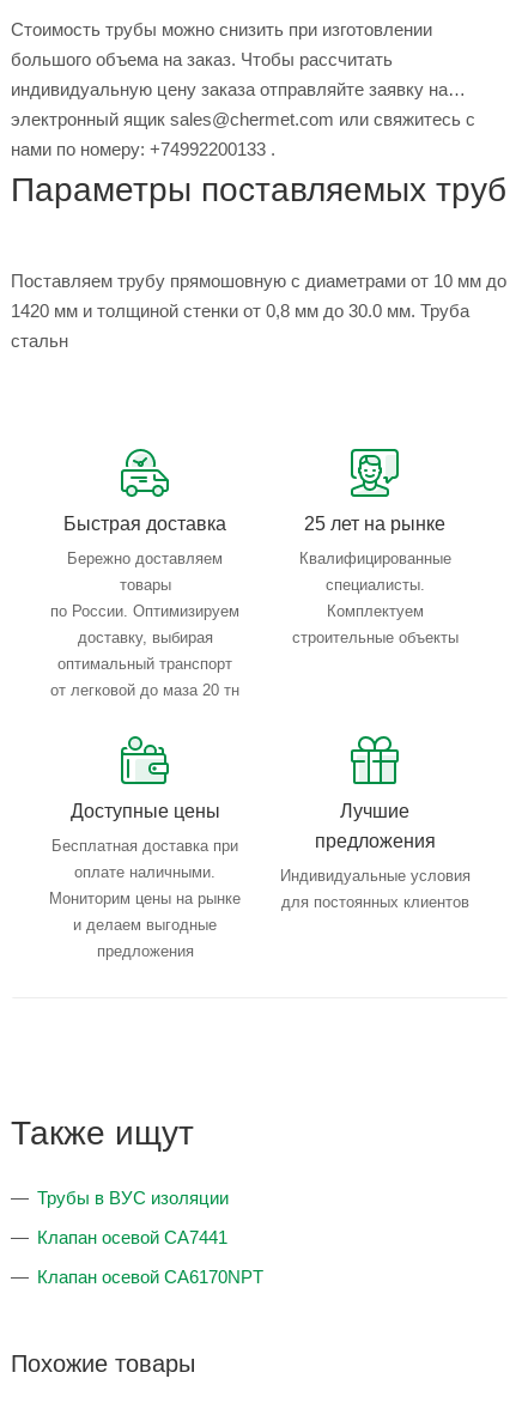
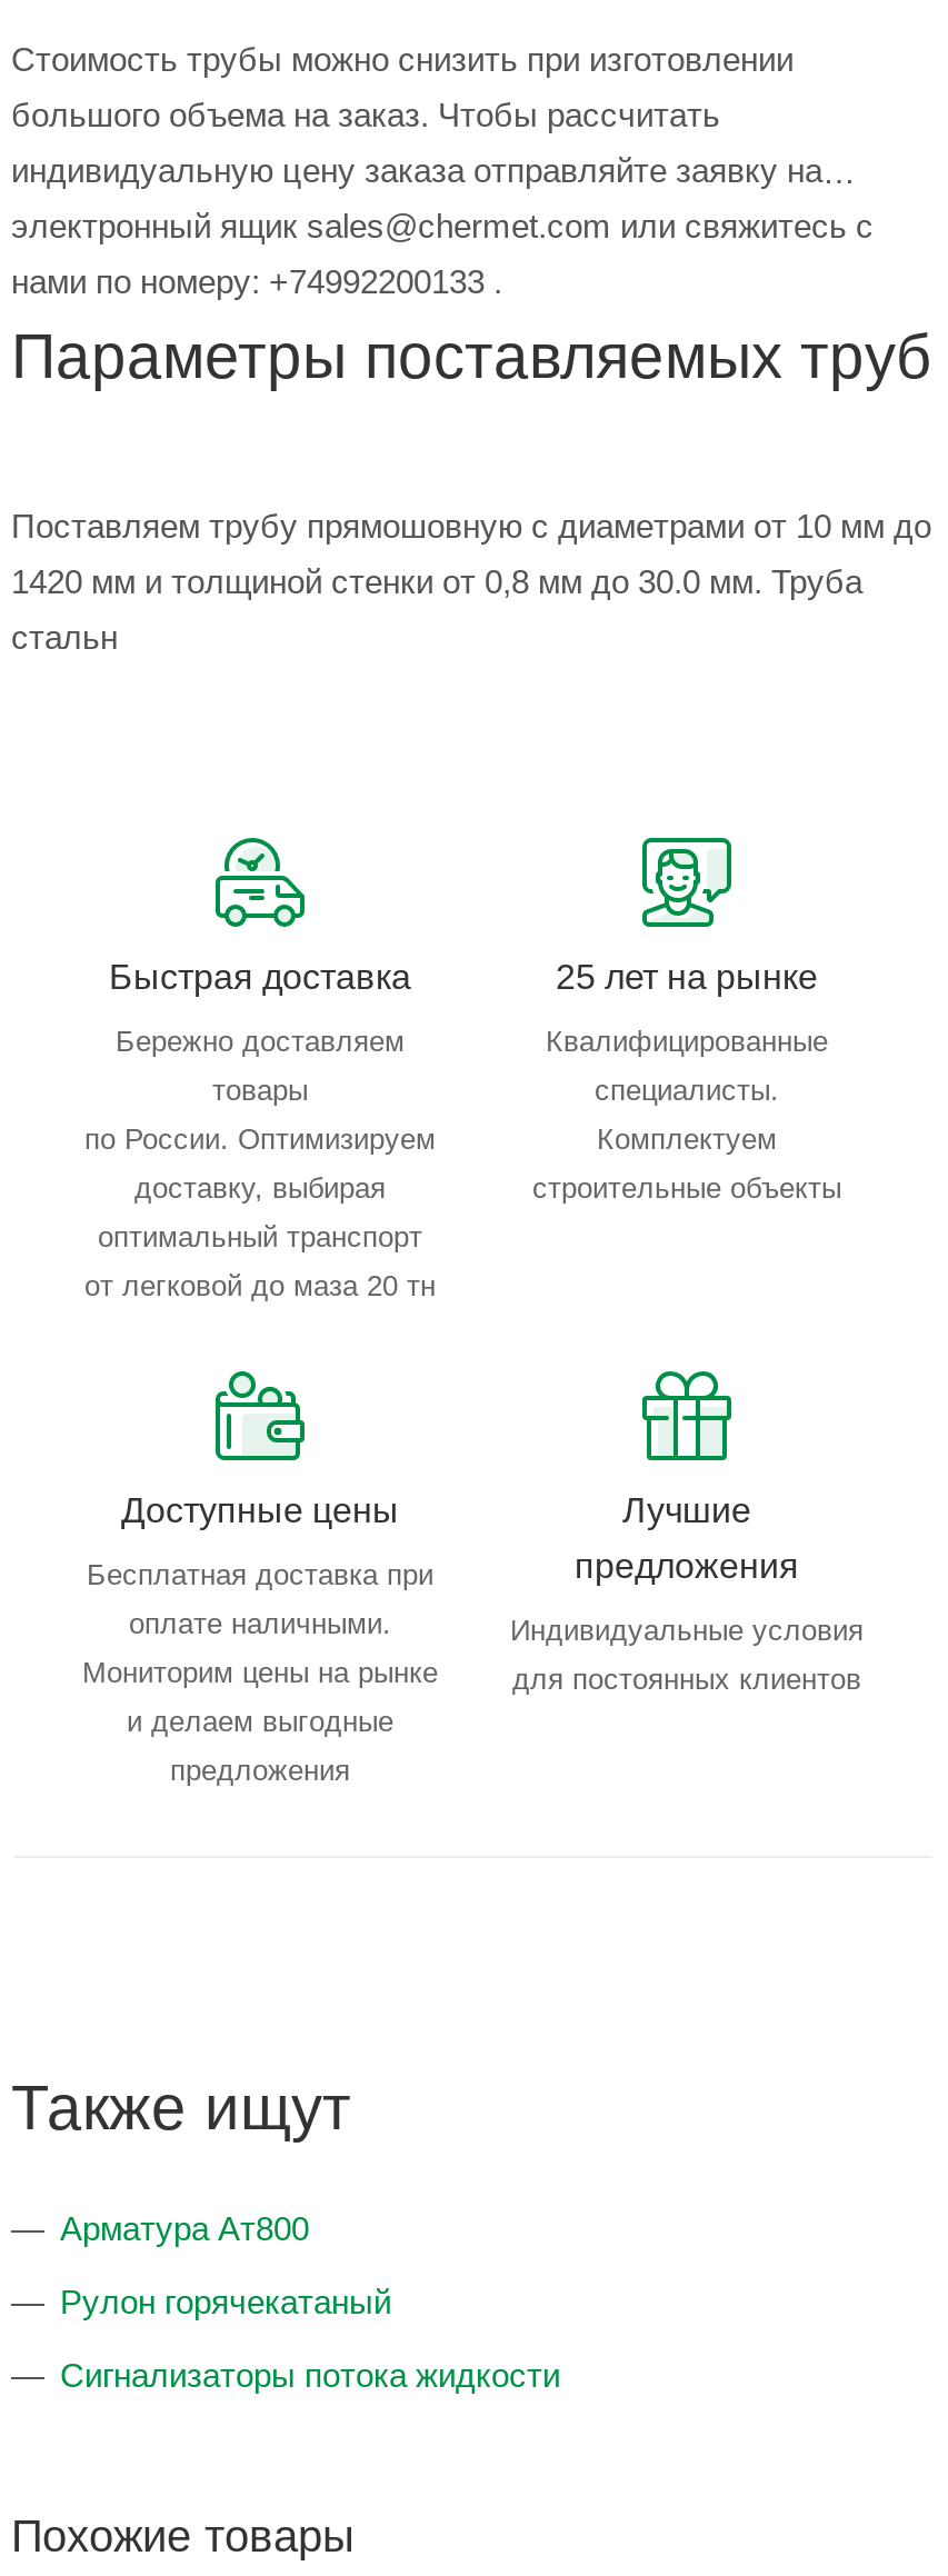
- Трубы в ВУС изоляции
+ Арматура Ат800

- Клапан осевой CA7441
+ Рулон горячекатаный

- Клапан осевой CA6170NPT
+ Сигнализаторы потока жидкости
